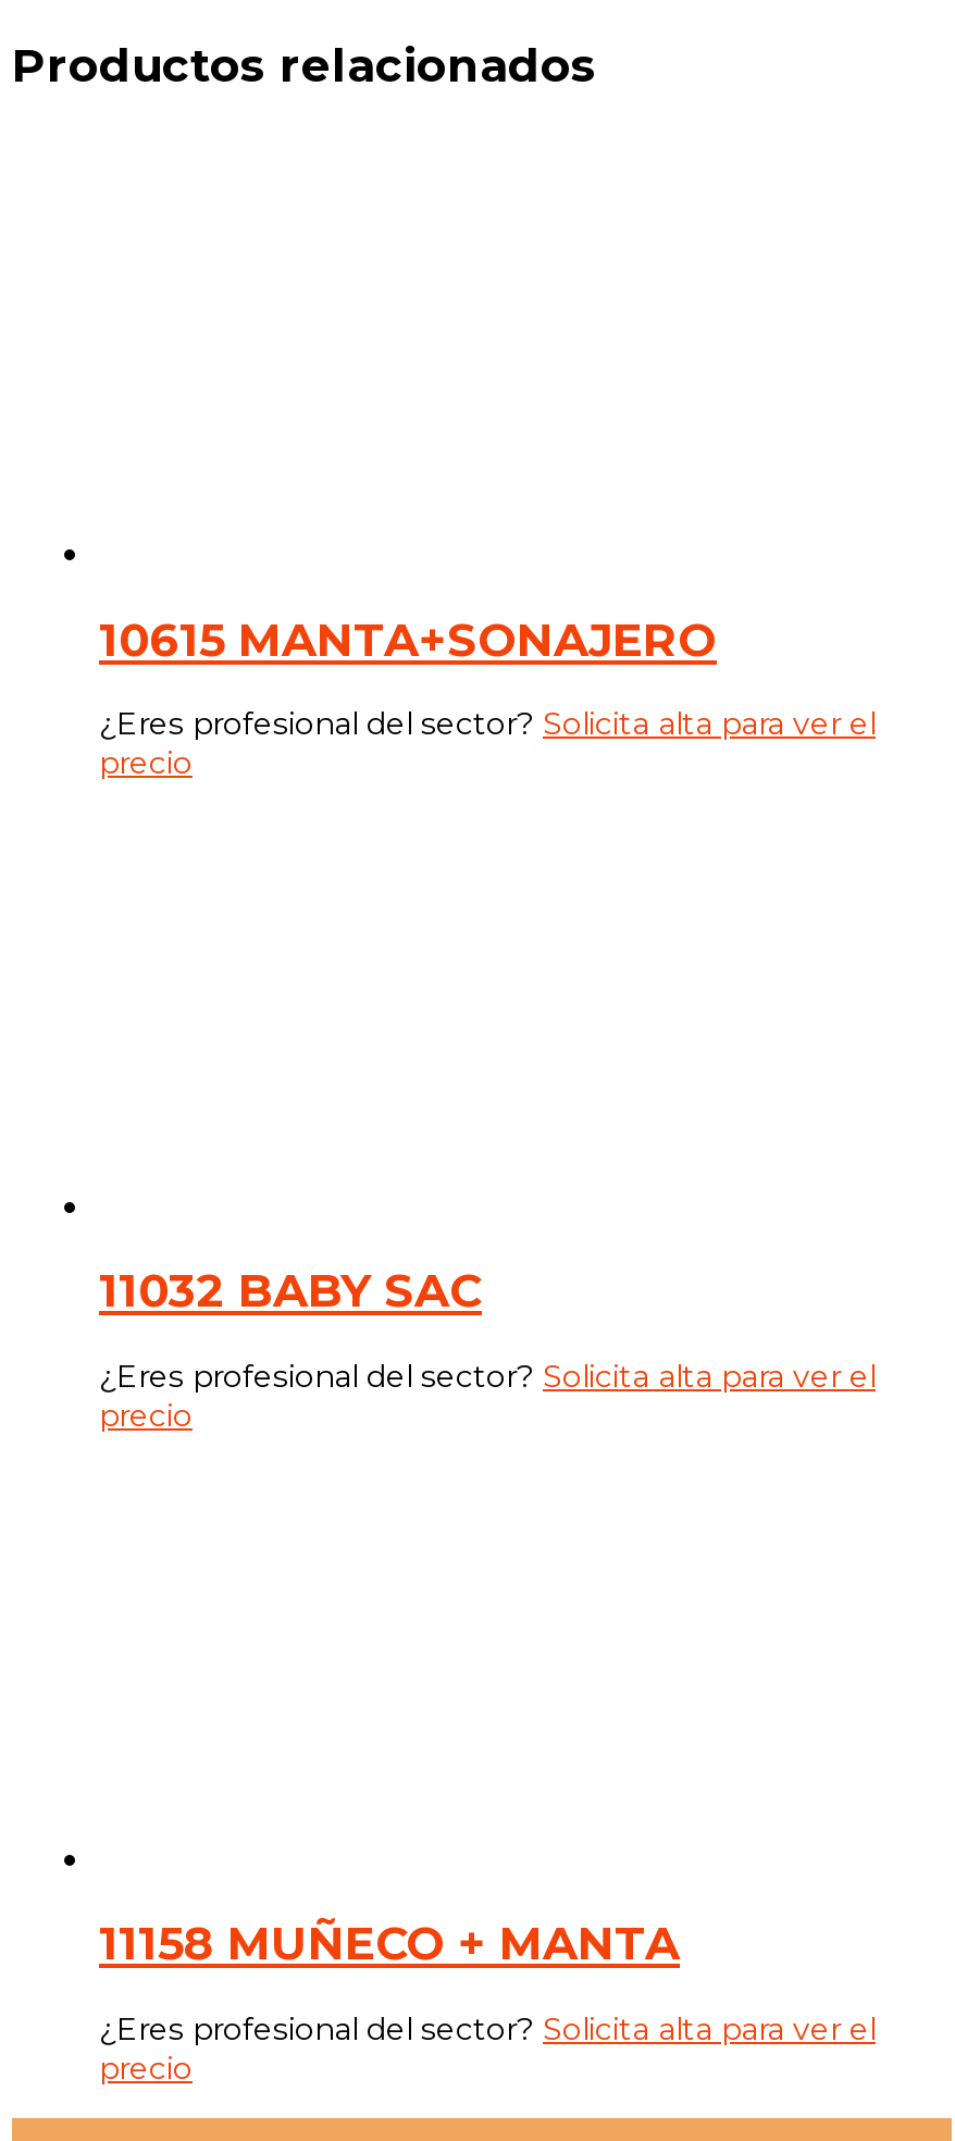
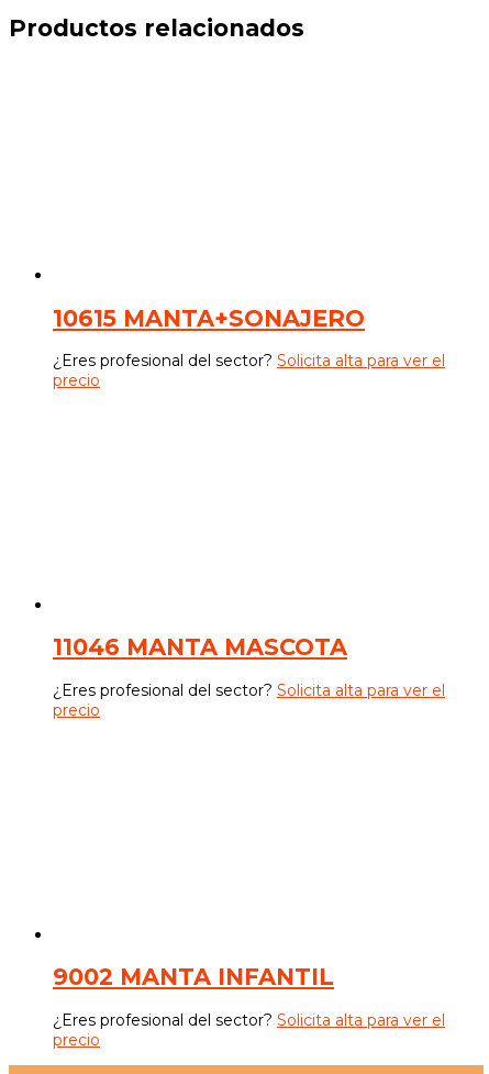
- 11032 BABY SAC
+ 11046 MANTA MASCOTA

- 11158 MUÑECO + MANTA
+ 9002 MANTA INFANTIL
